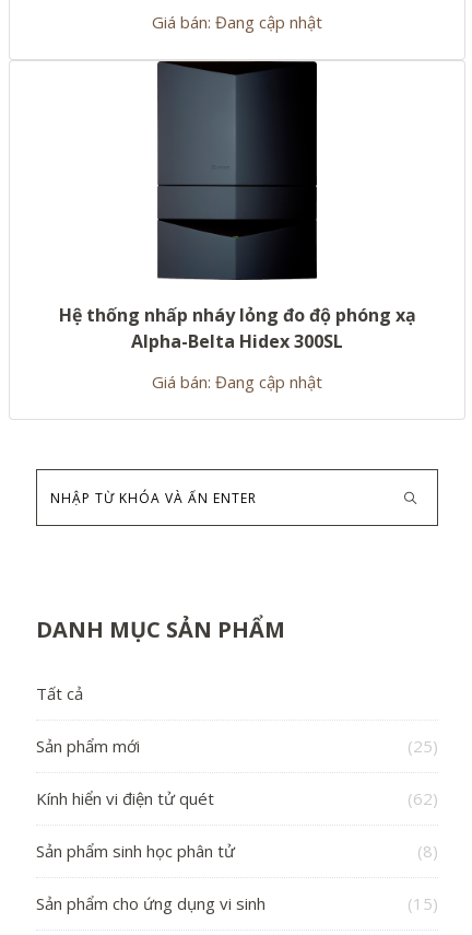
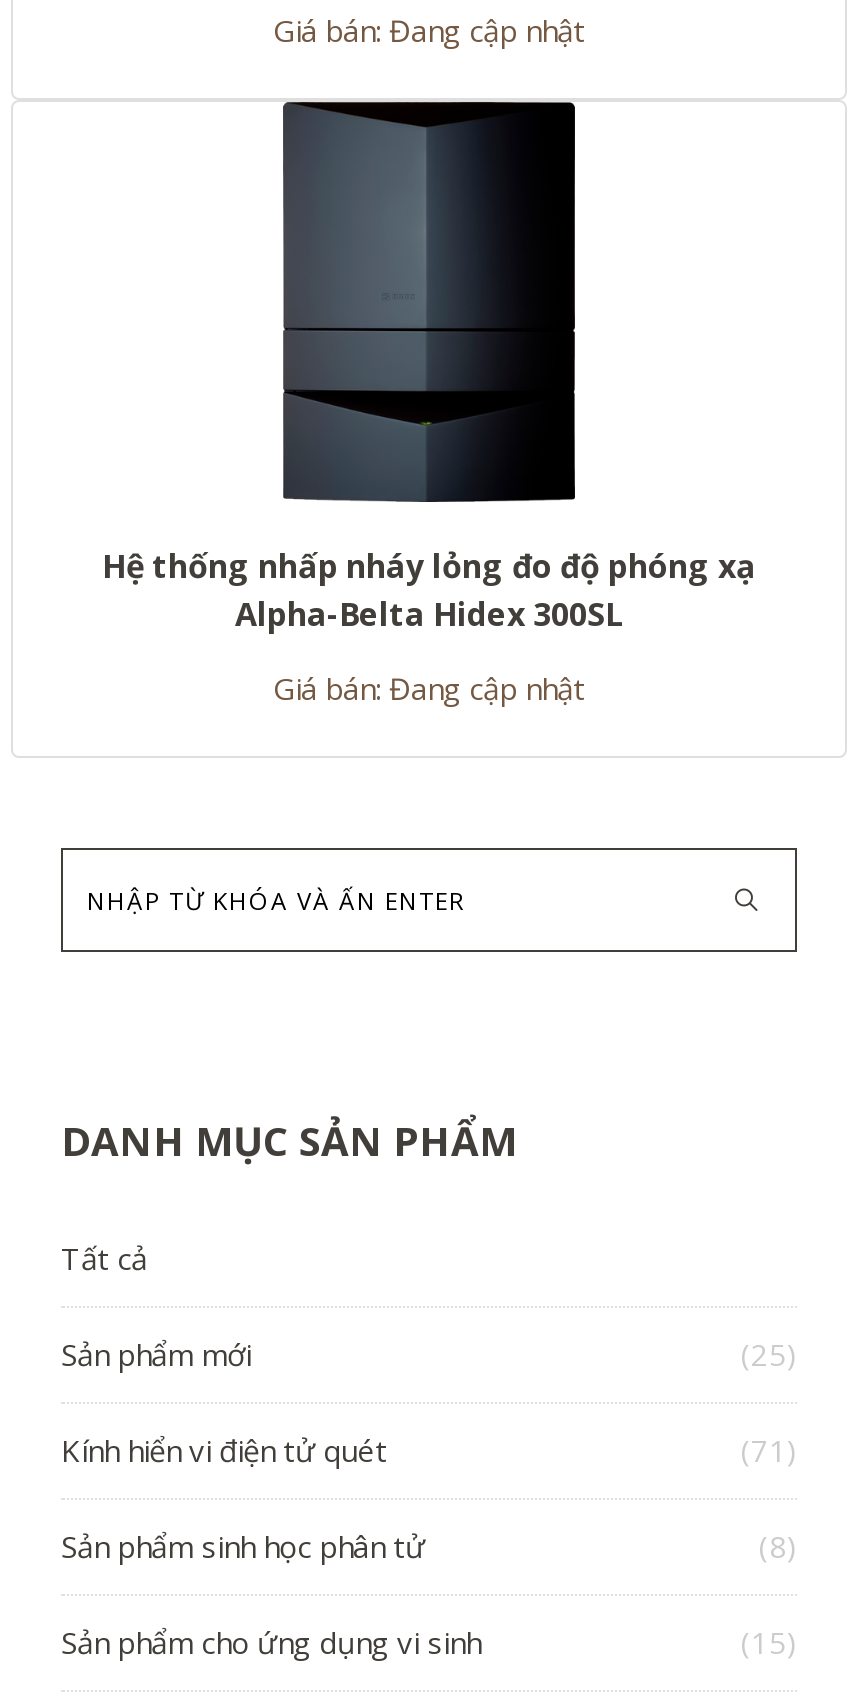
- (62)
+ (71)
